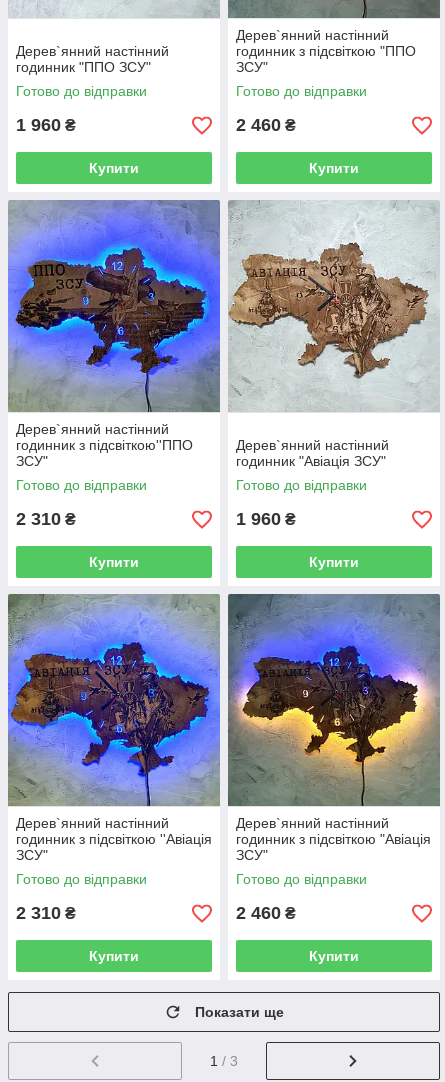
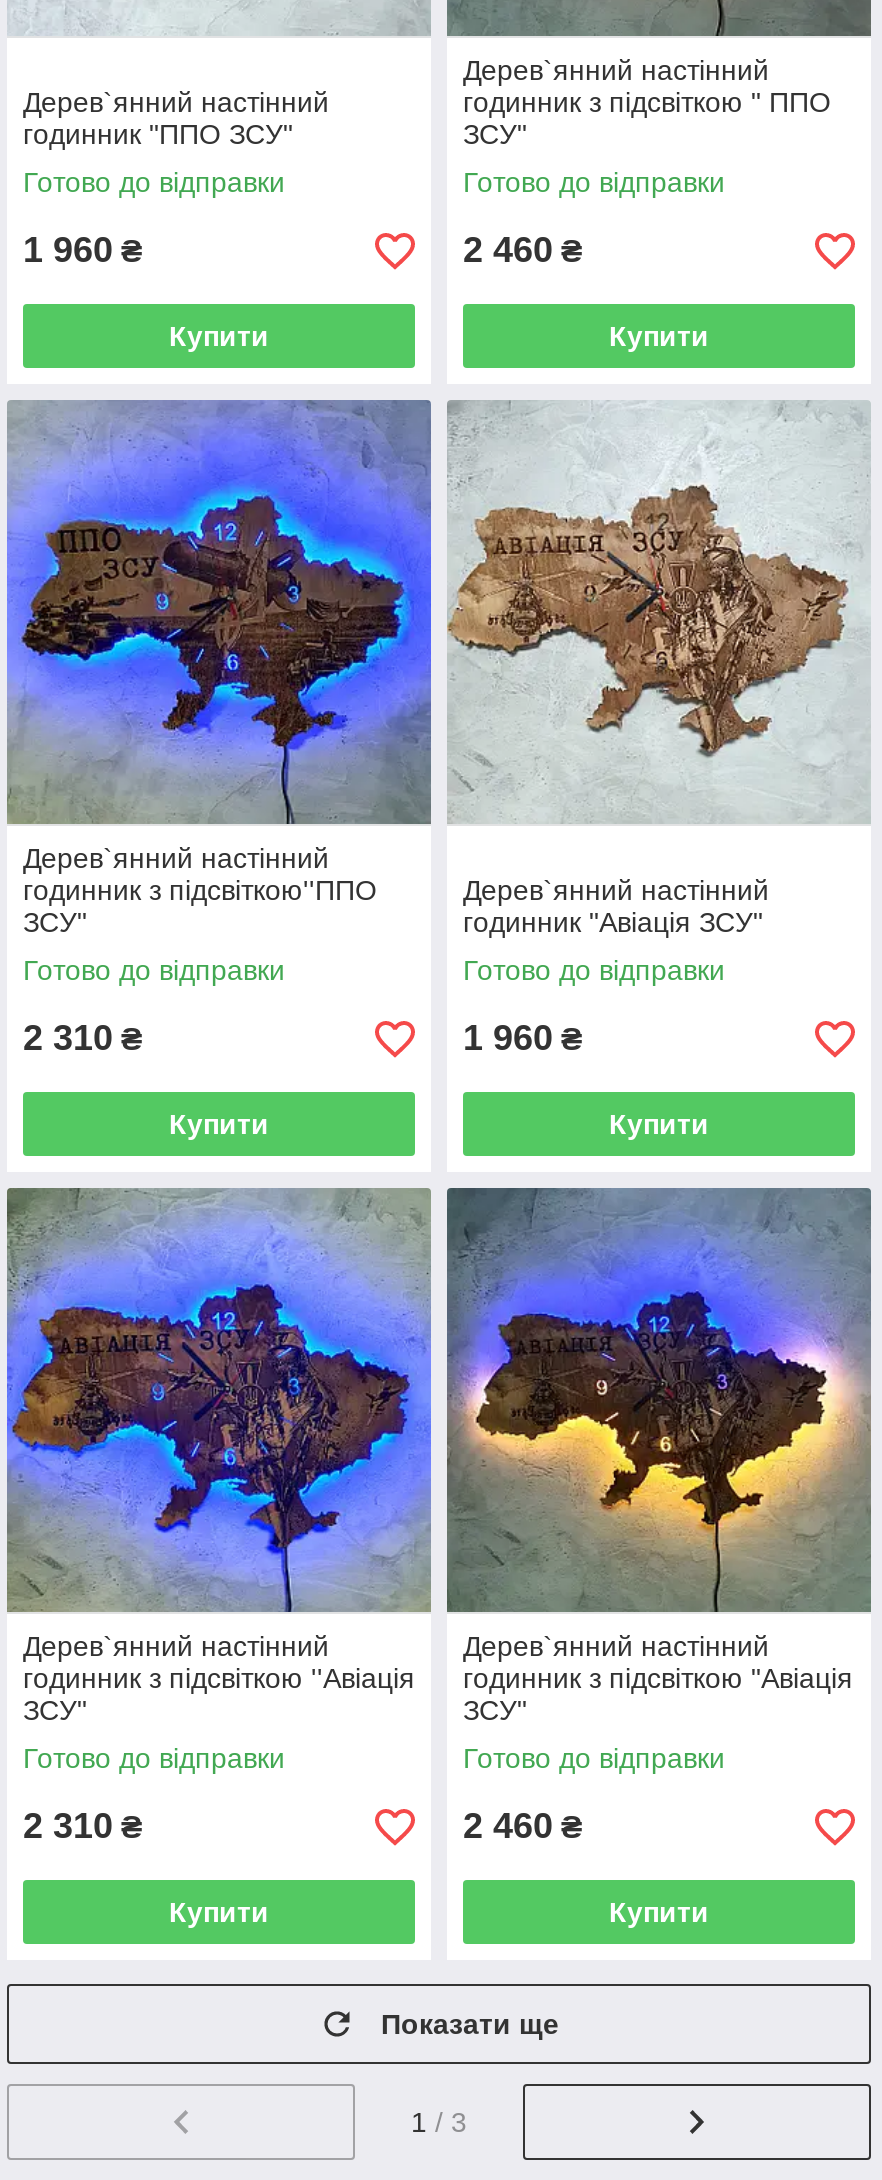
- годинник з підсвіткою "ППО
+ годинник з підсвіткою " ППО
